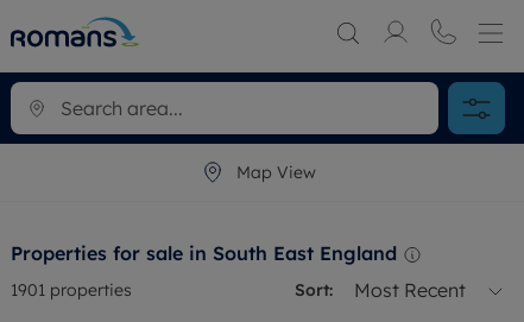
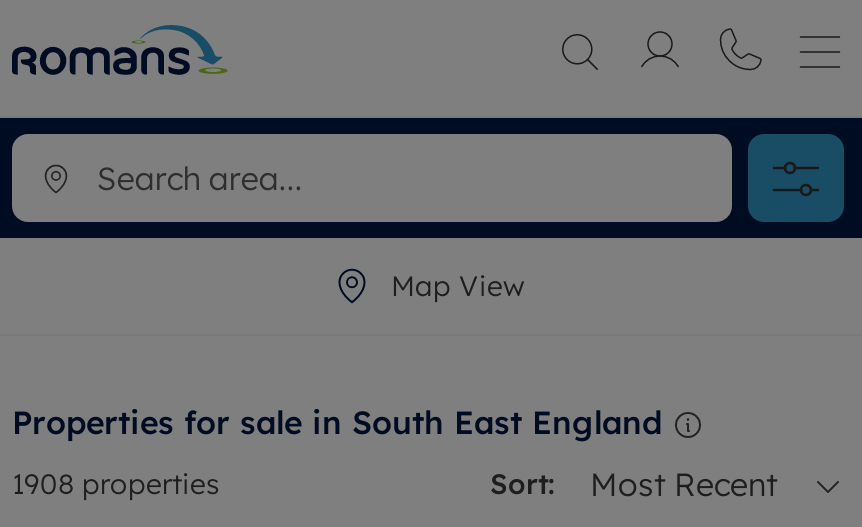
- 1901 properties
+ 1908 properties
